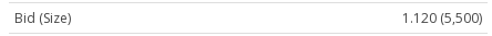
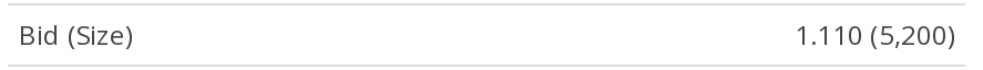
- 1.120 (5,500)
+ 1.110 (5,200)
